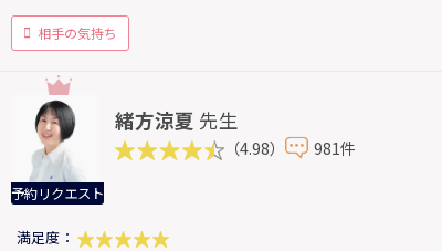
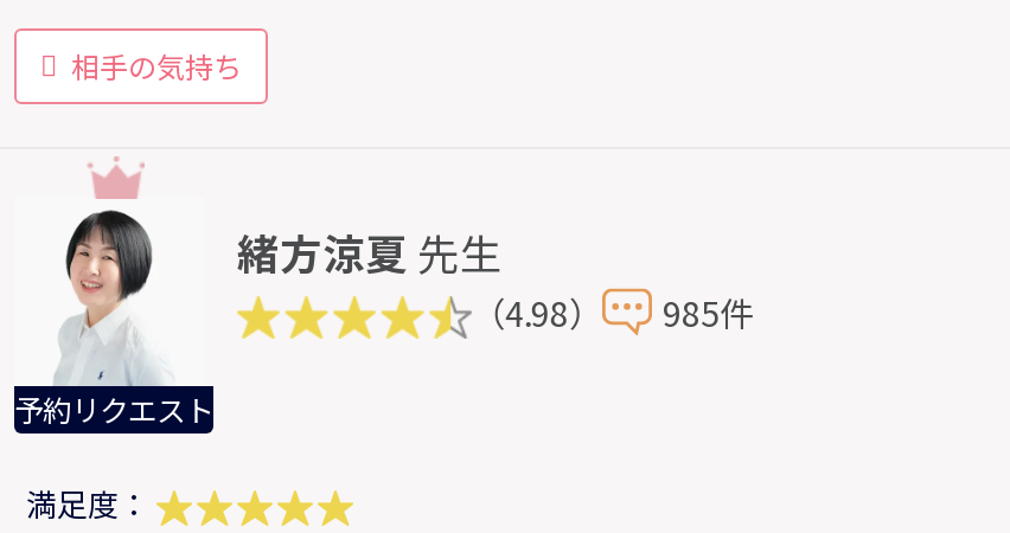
- （4.98） 981件
+ （4.98） 985件
